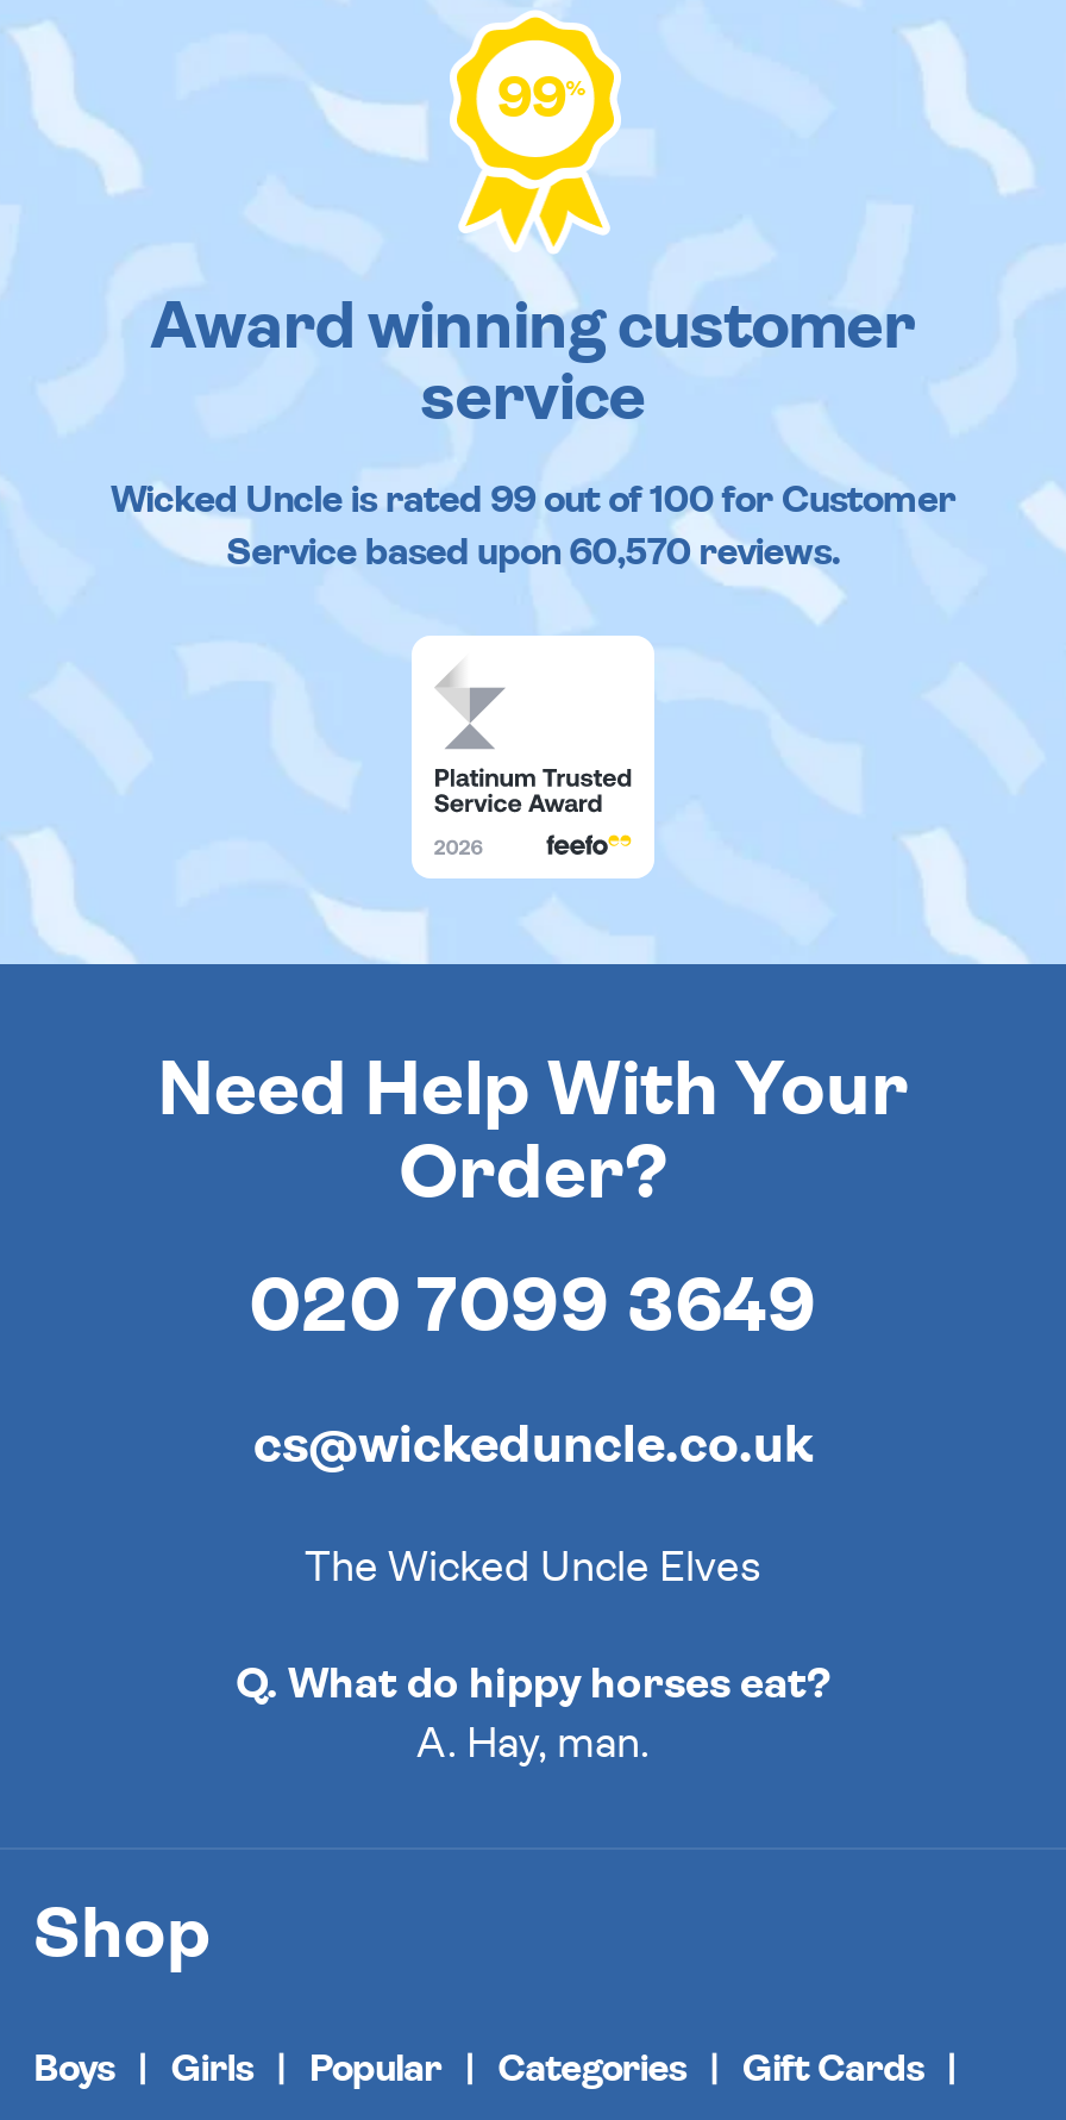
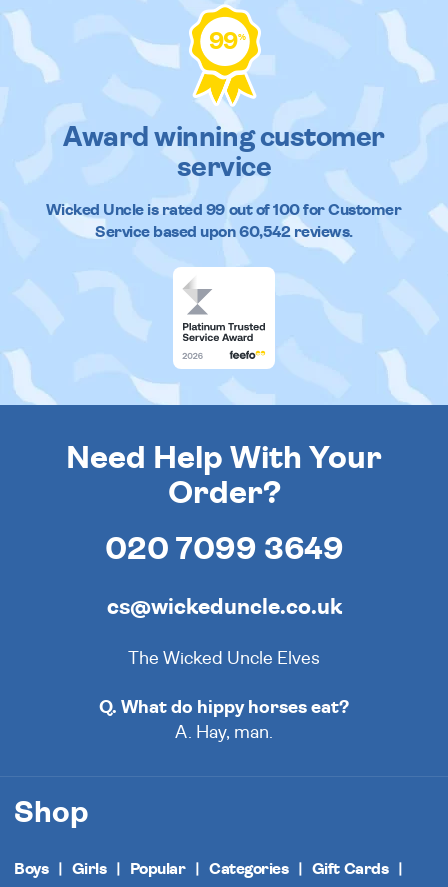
- Service based upon 60,570 reviews.
+ Service based upon 60,542 reviews.
